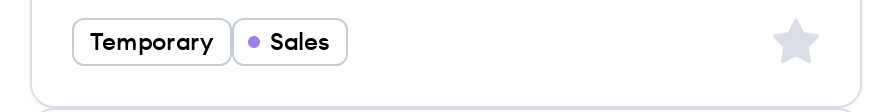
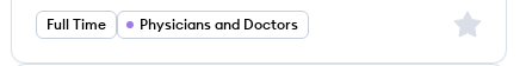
- Temporary
- Sales
+ Full Time
+ Physicians and Doctors
